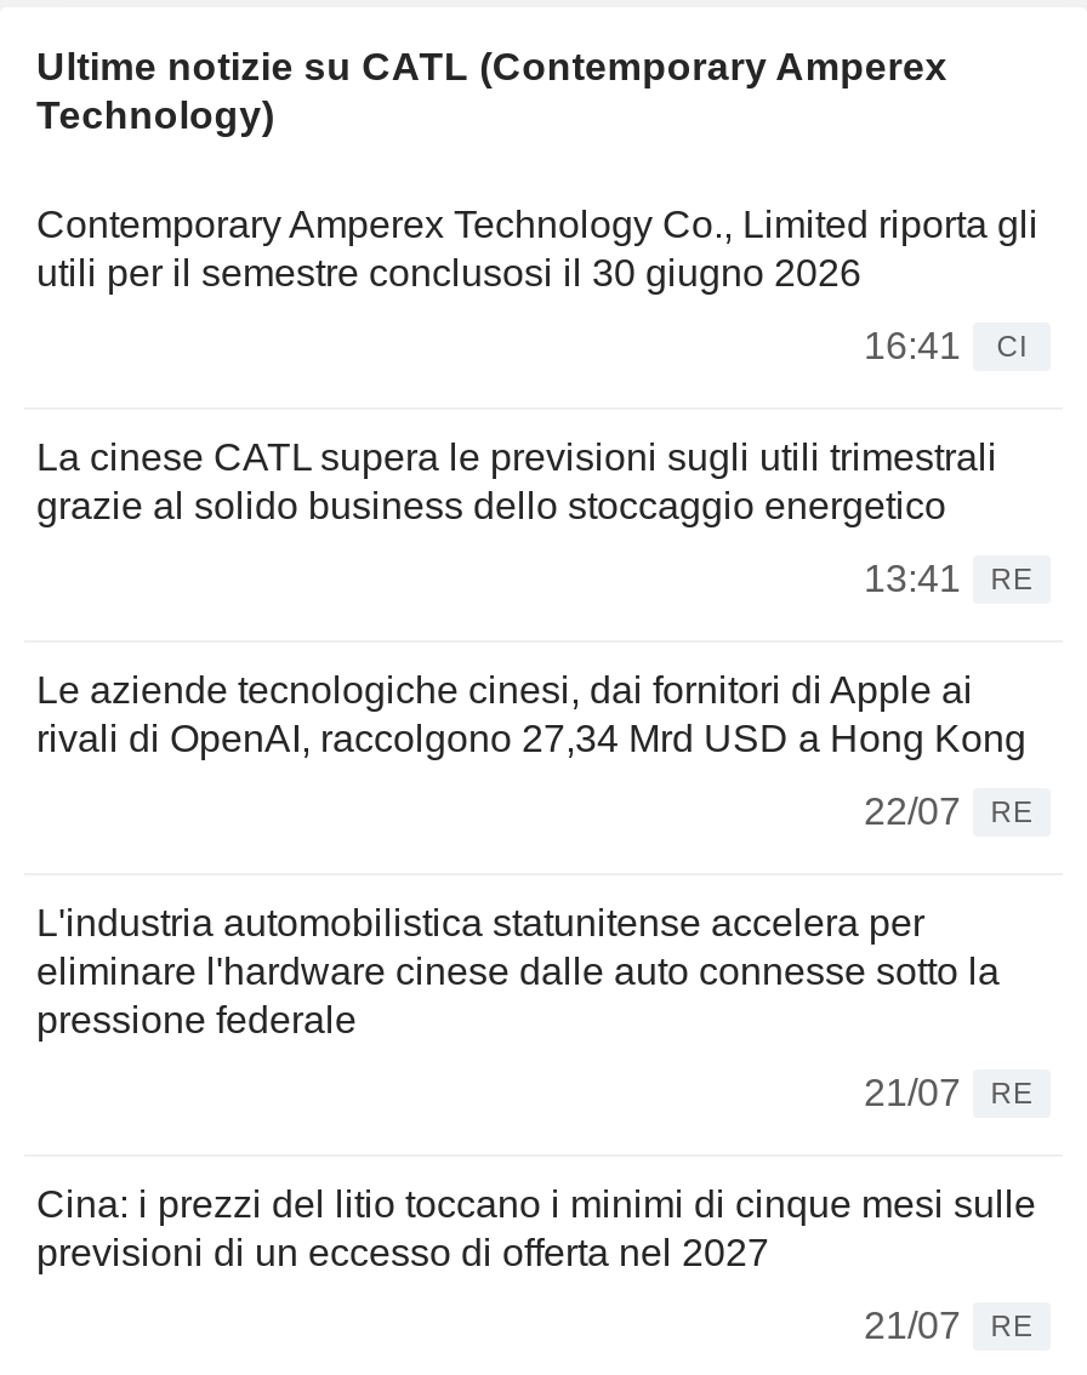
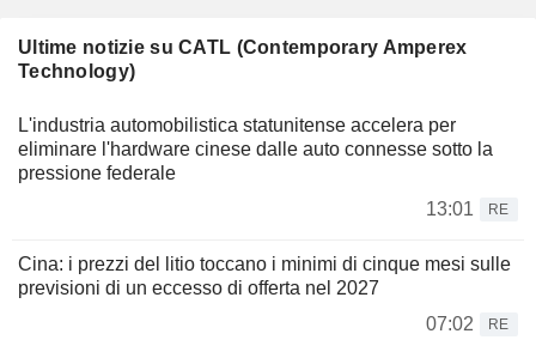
- Contemporary Amperex Technology Co., Limited riporta gli
- utili per il semestre conclusosi il 30 giugno 2026
- 16:41
- CI
- La cinese CATL supera le previsioni sugli utili trimestrali
- grazie al solido business dello stoccaggio energetico
- 13:41
- RE
- Le aziende tecnologiche cinesi, dai fornitori di Apple ai
- rivali di OpenAI, raccolgono 27,34 Mrd USD a Hong Kong
- 22/07
- RE

- 21/07 RE
+ 13:01 RE

- 21/07 RE
+ 07:02 RE
